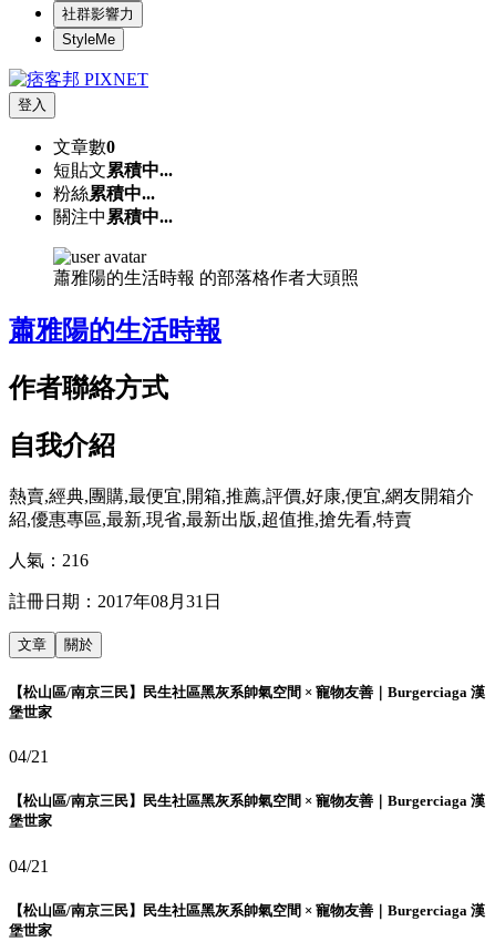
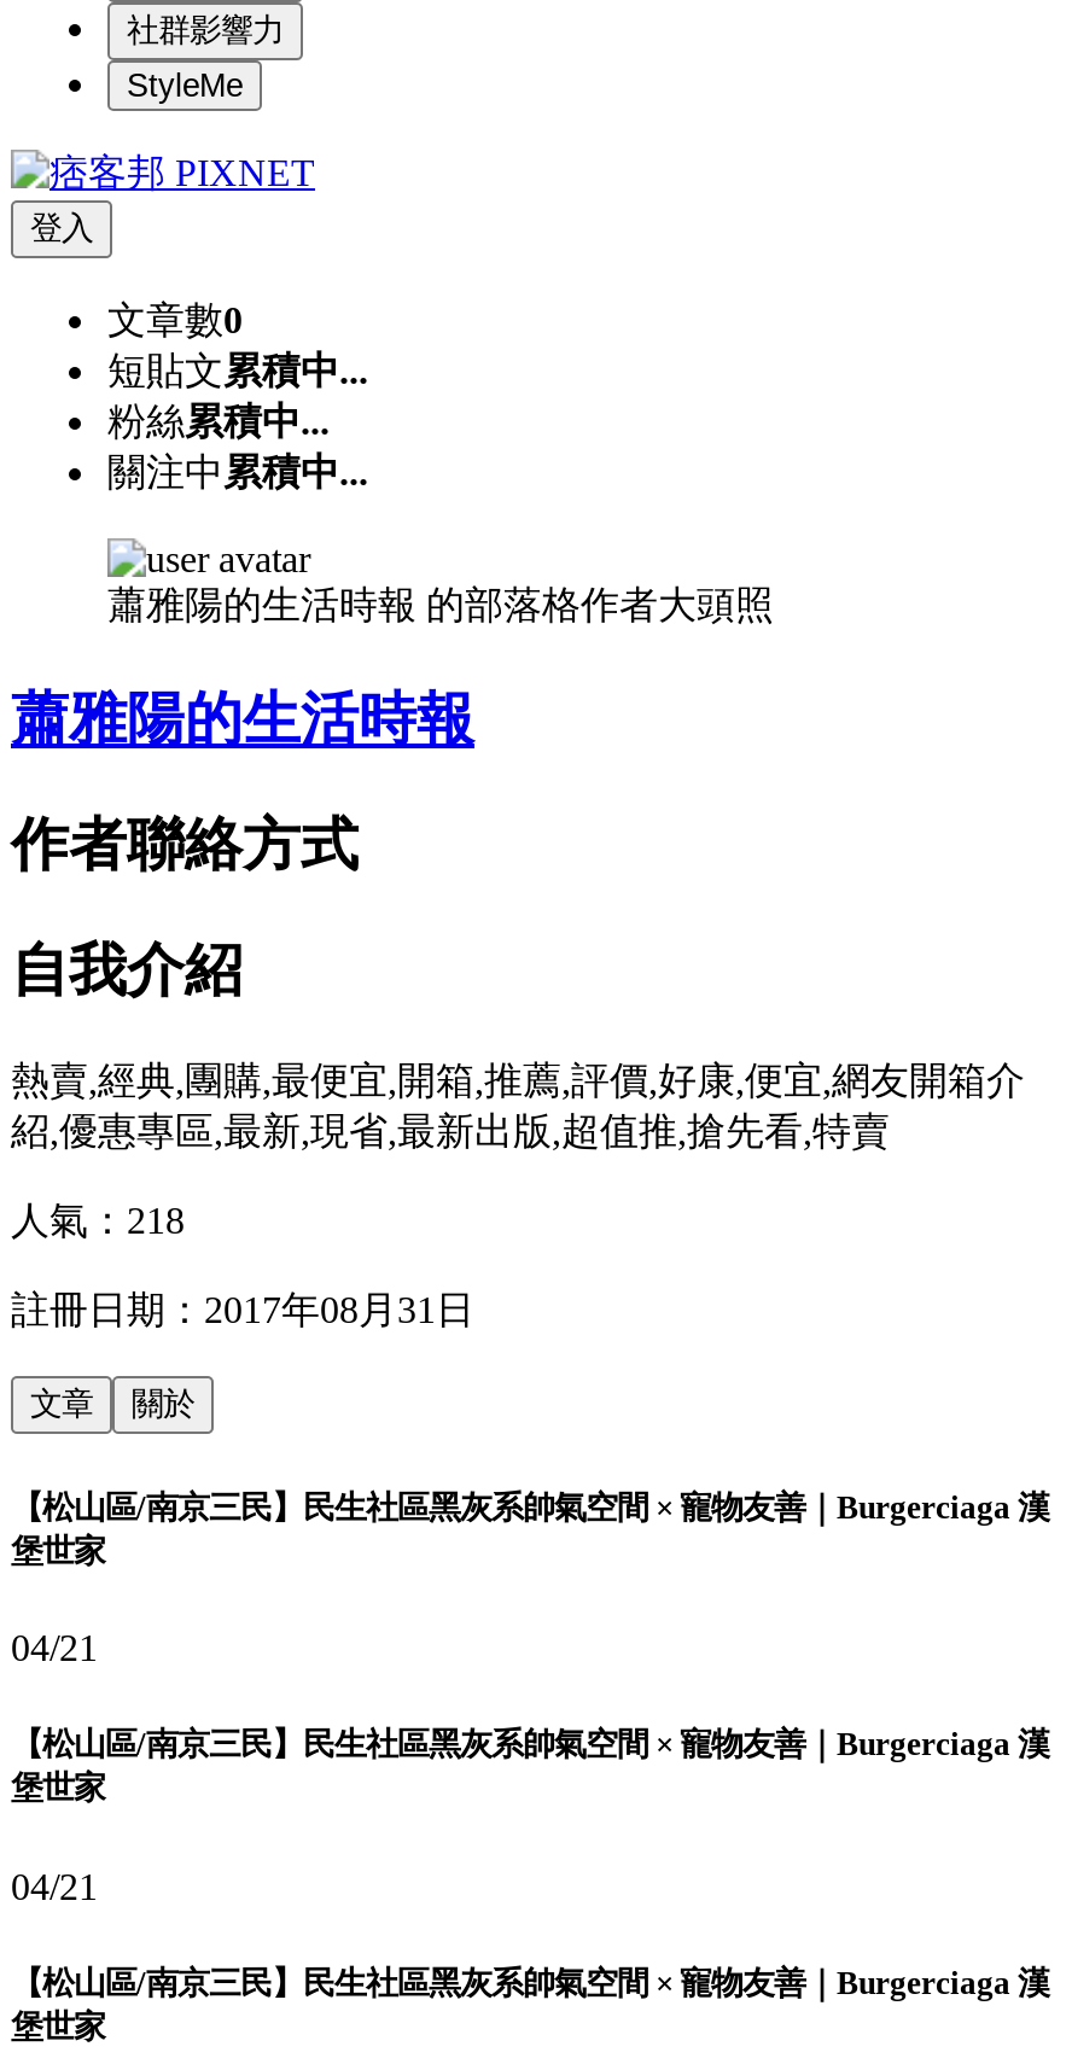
- 人氣：216
+ 人氣：218
